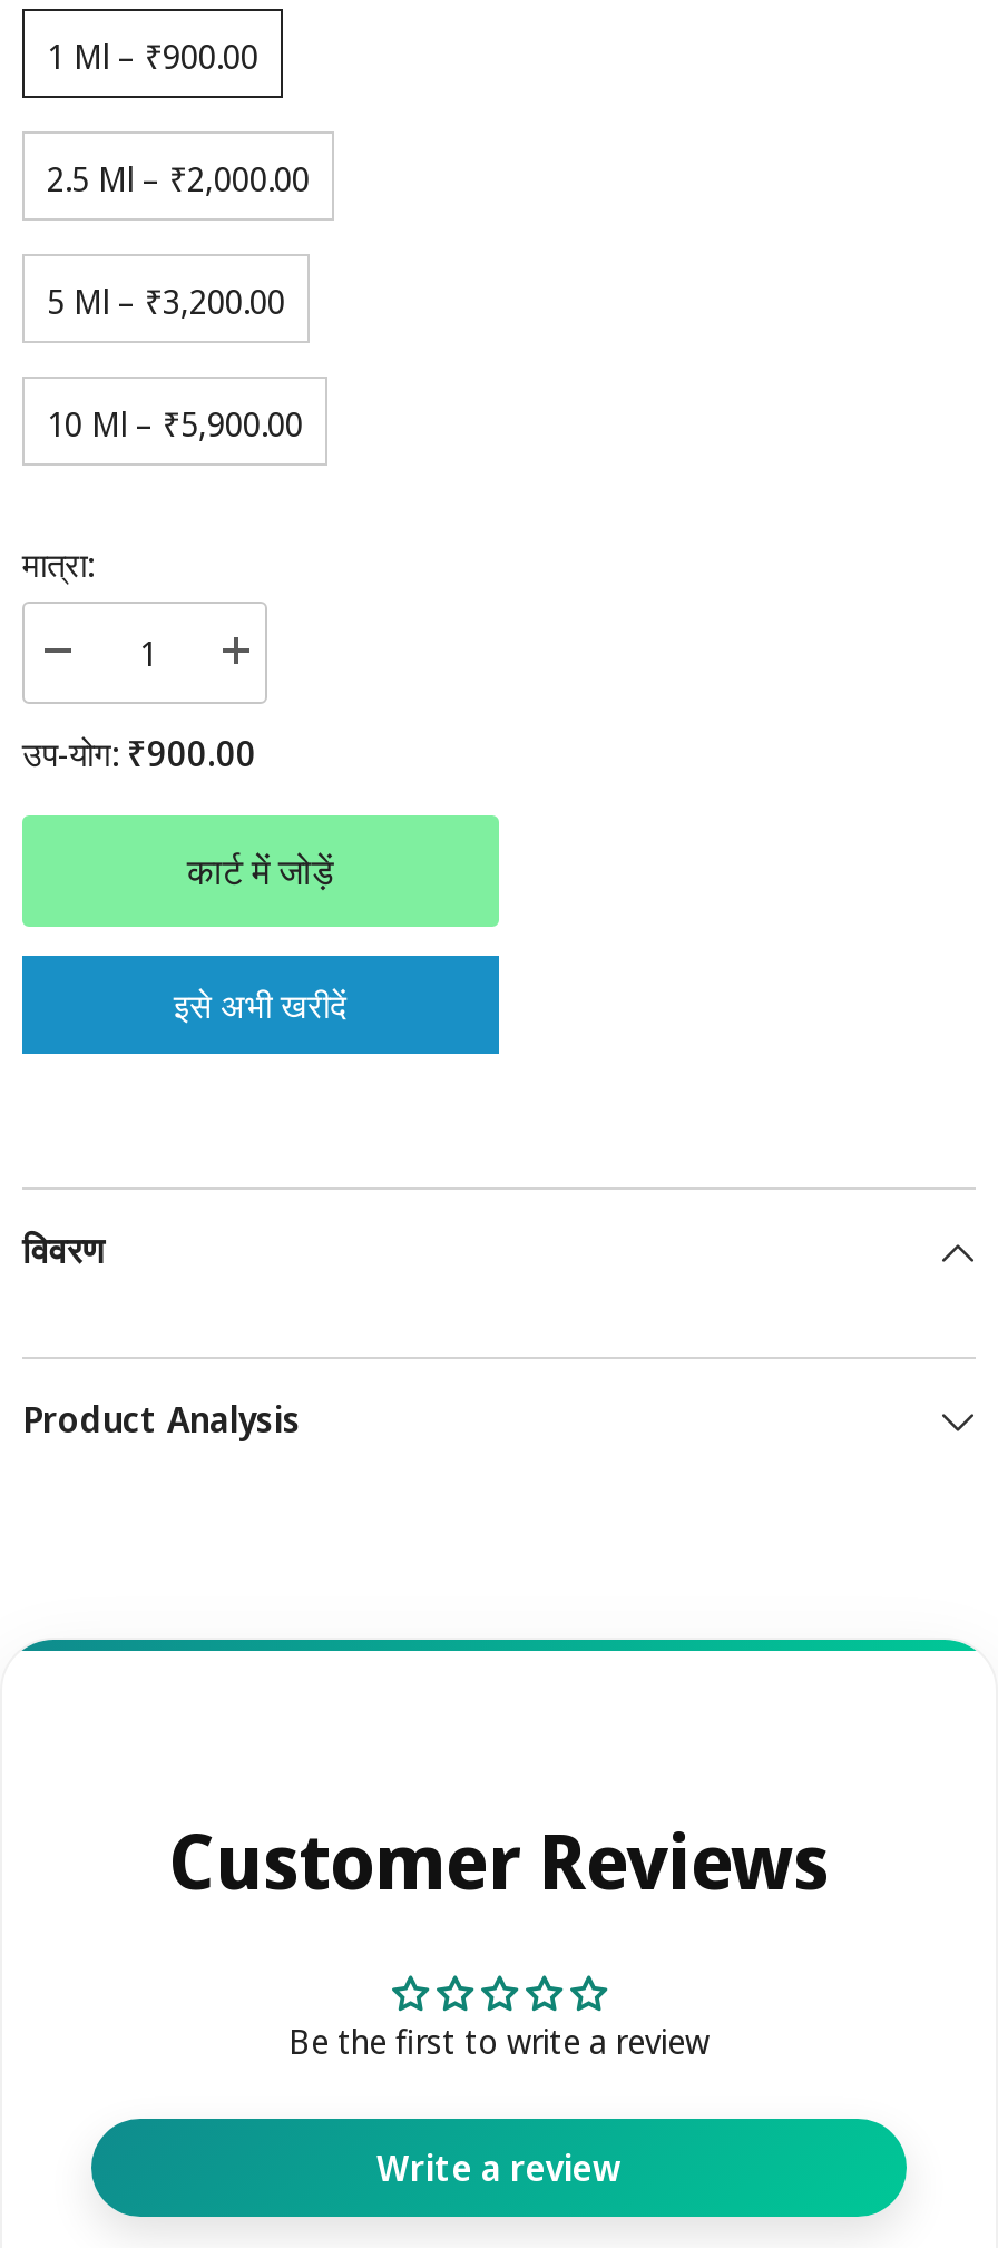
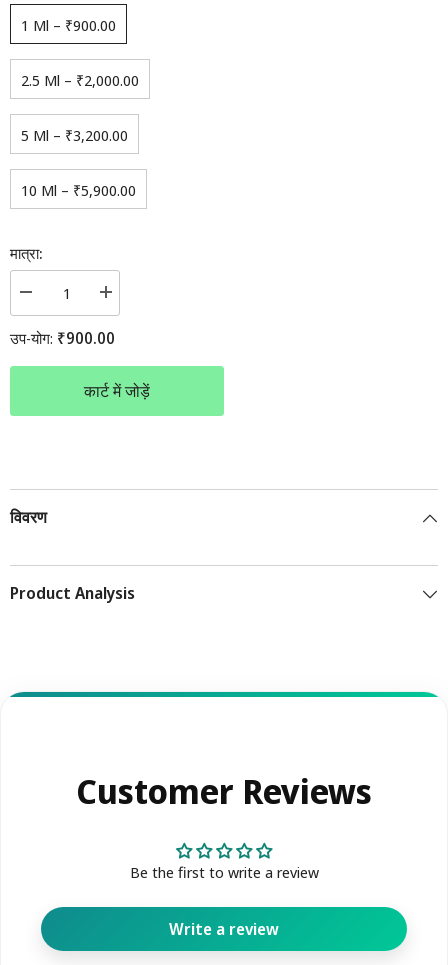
- इसे अभी खरीदें
